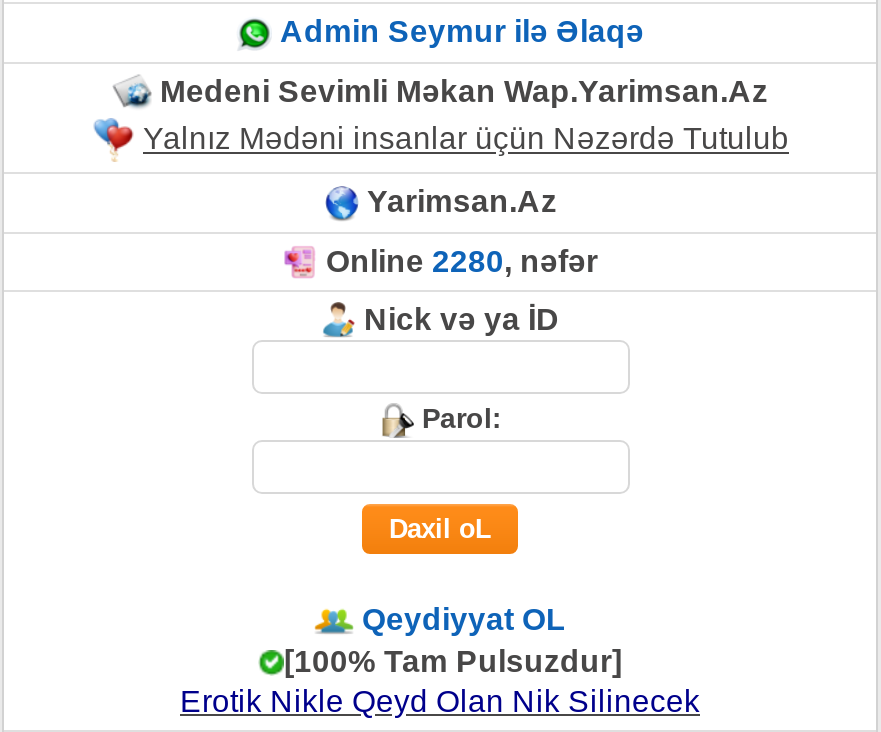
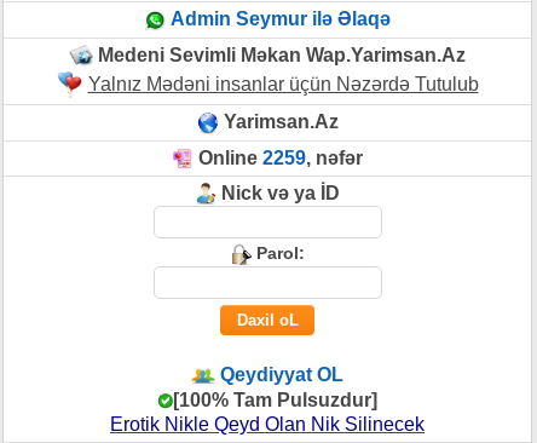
- Online 2280, nəfər
+ Online 2259, nəfər
